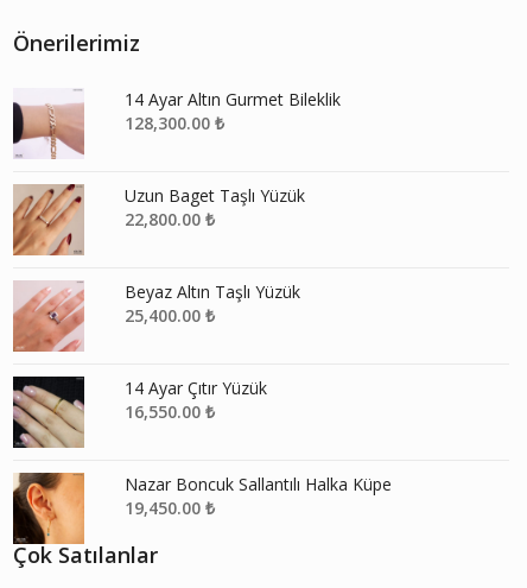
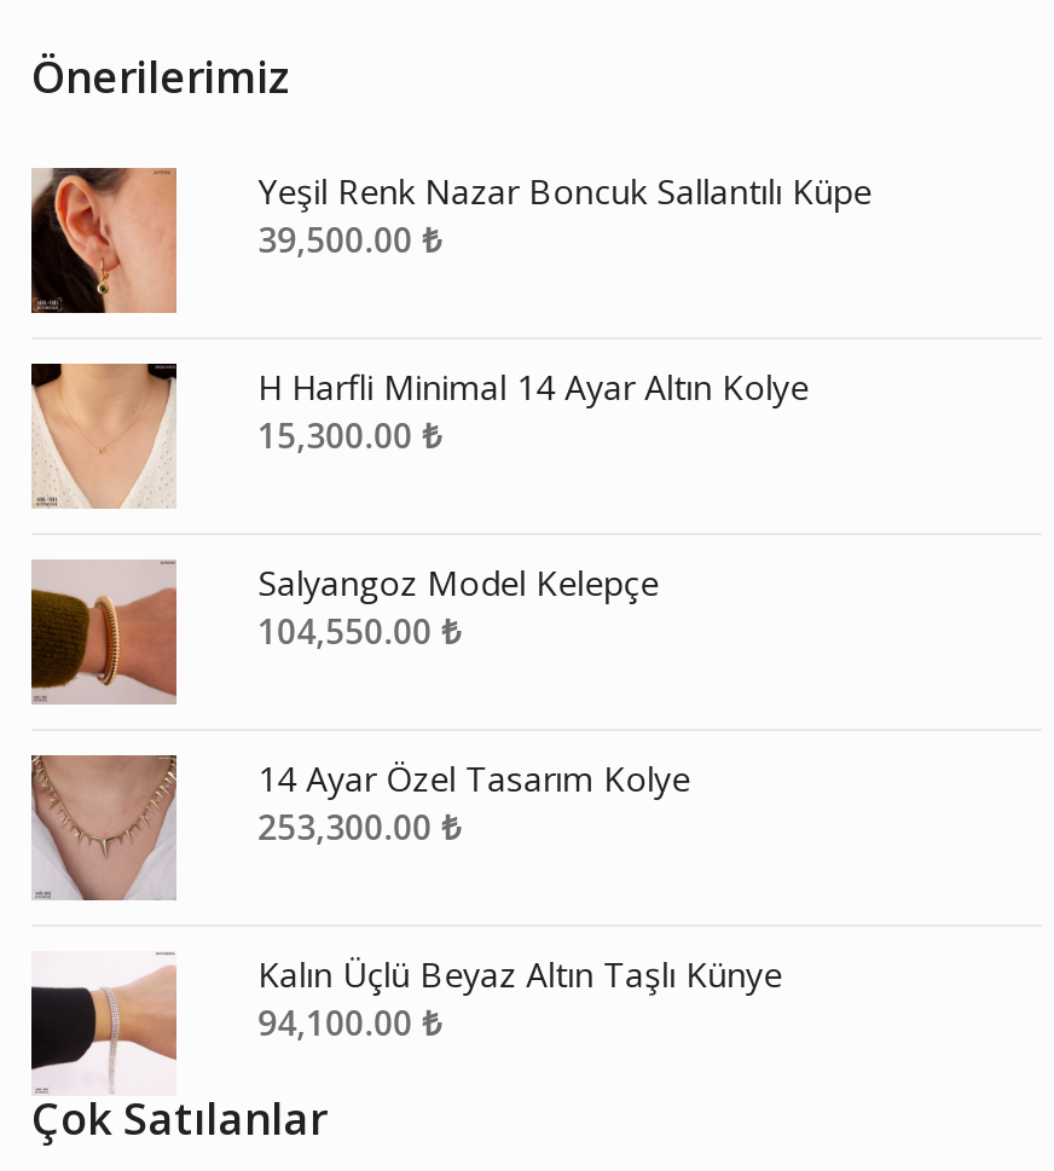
- [image]
- 14 Ayar Altın Gurmet Bileklik
- 128,300.00 ₺
+ [image]
+ Yeşil Renk Nazar Boncuk Sallantılı Küpe
+ 39,500.00 ₺

- [image]
- Uzun Baget Taşlı Yüzük
- 22,800.00 ₺
+ [image]
+ H Harfli Minimal 14 Ayar Altın Kolye
+ 15,300.00 ₺

- [image]
- Beyaz Altın Taşlı Yüzük
- 25,400.00 ₺
+ [image]
+ Salyangoz Model Kelepçe
+ 104,550.00 ₺

- [image]
- 14 Ayar Çıtır Yüzük
- 16,550.00 ₺
+ [image]
+ 14 Ayar Özel Tasarım Kolye
+ 253,300.00 ₺

- [image]
- Nazar Boncuk Sallantılı Halka Küpe
- 19,450.00 ₺
+ [image]
+ Kalın Üçlü Beyaz Altın Taşlı Künye
+ 94,100.00 ₺
